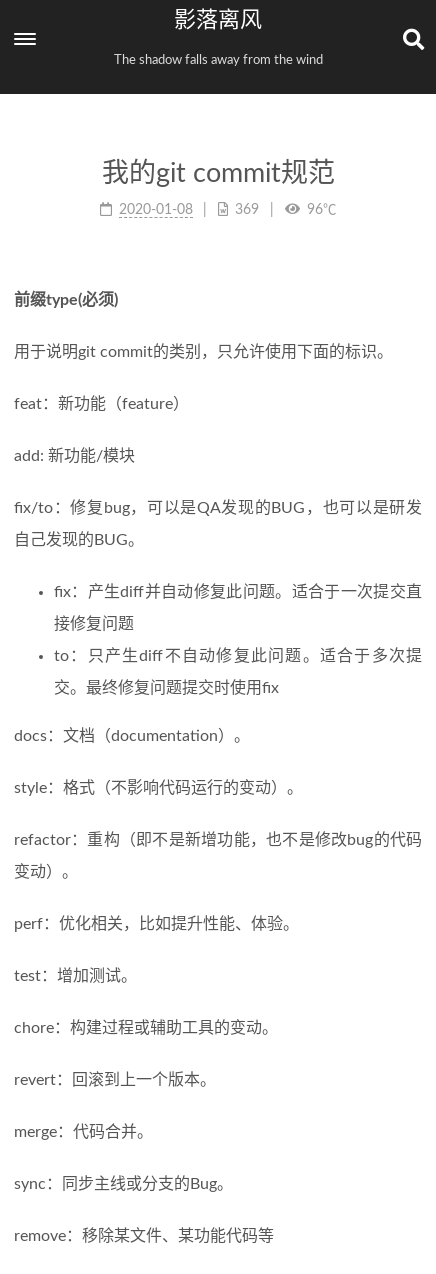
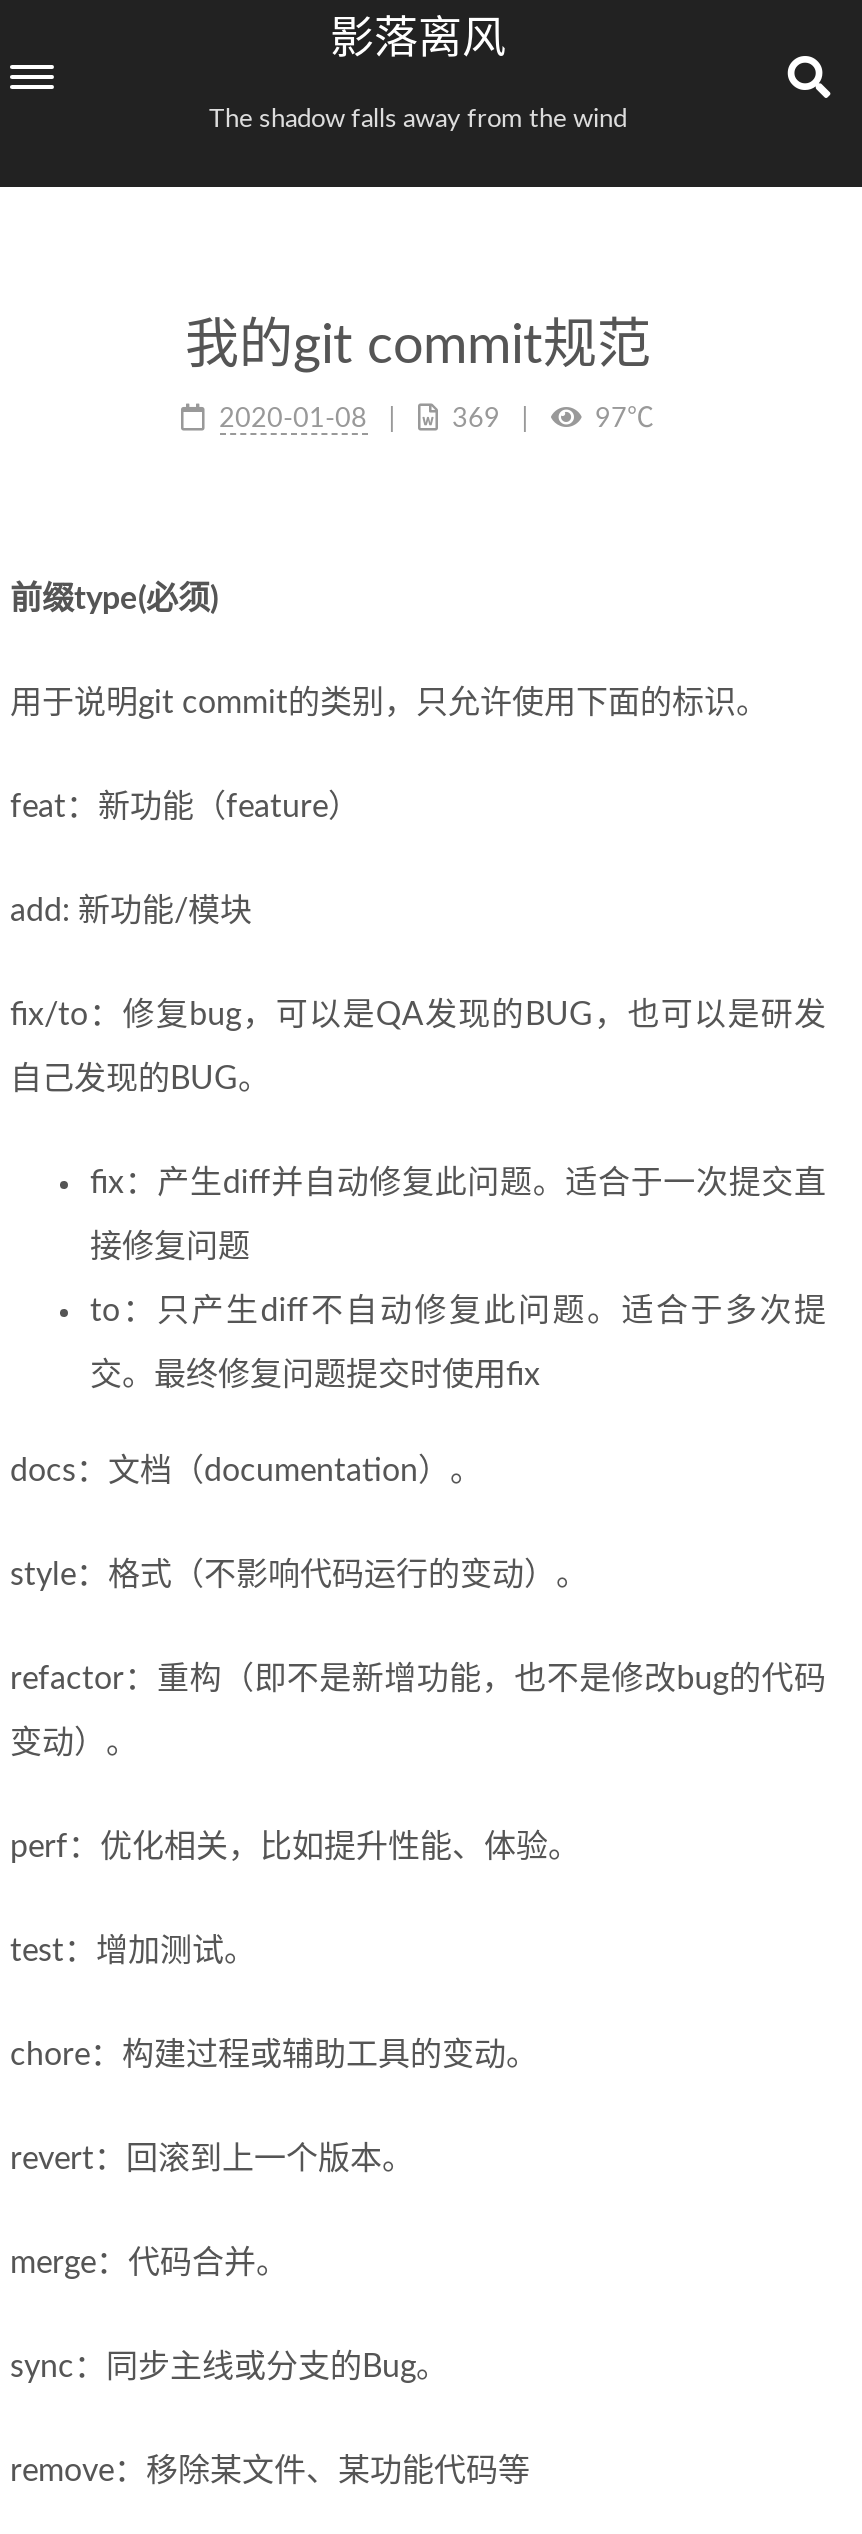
- 96℃
+ 97℃
